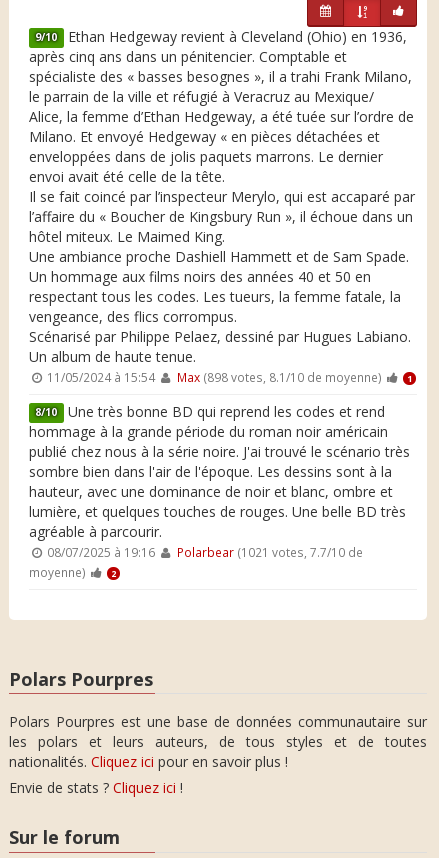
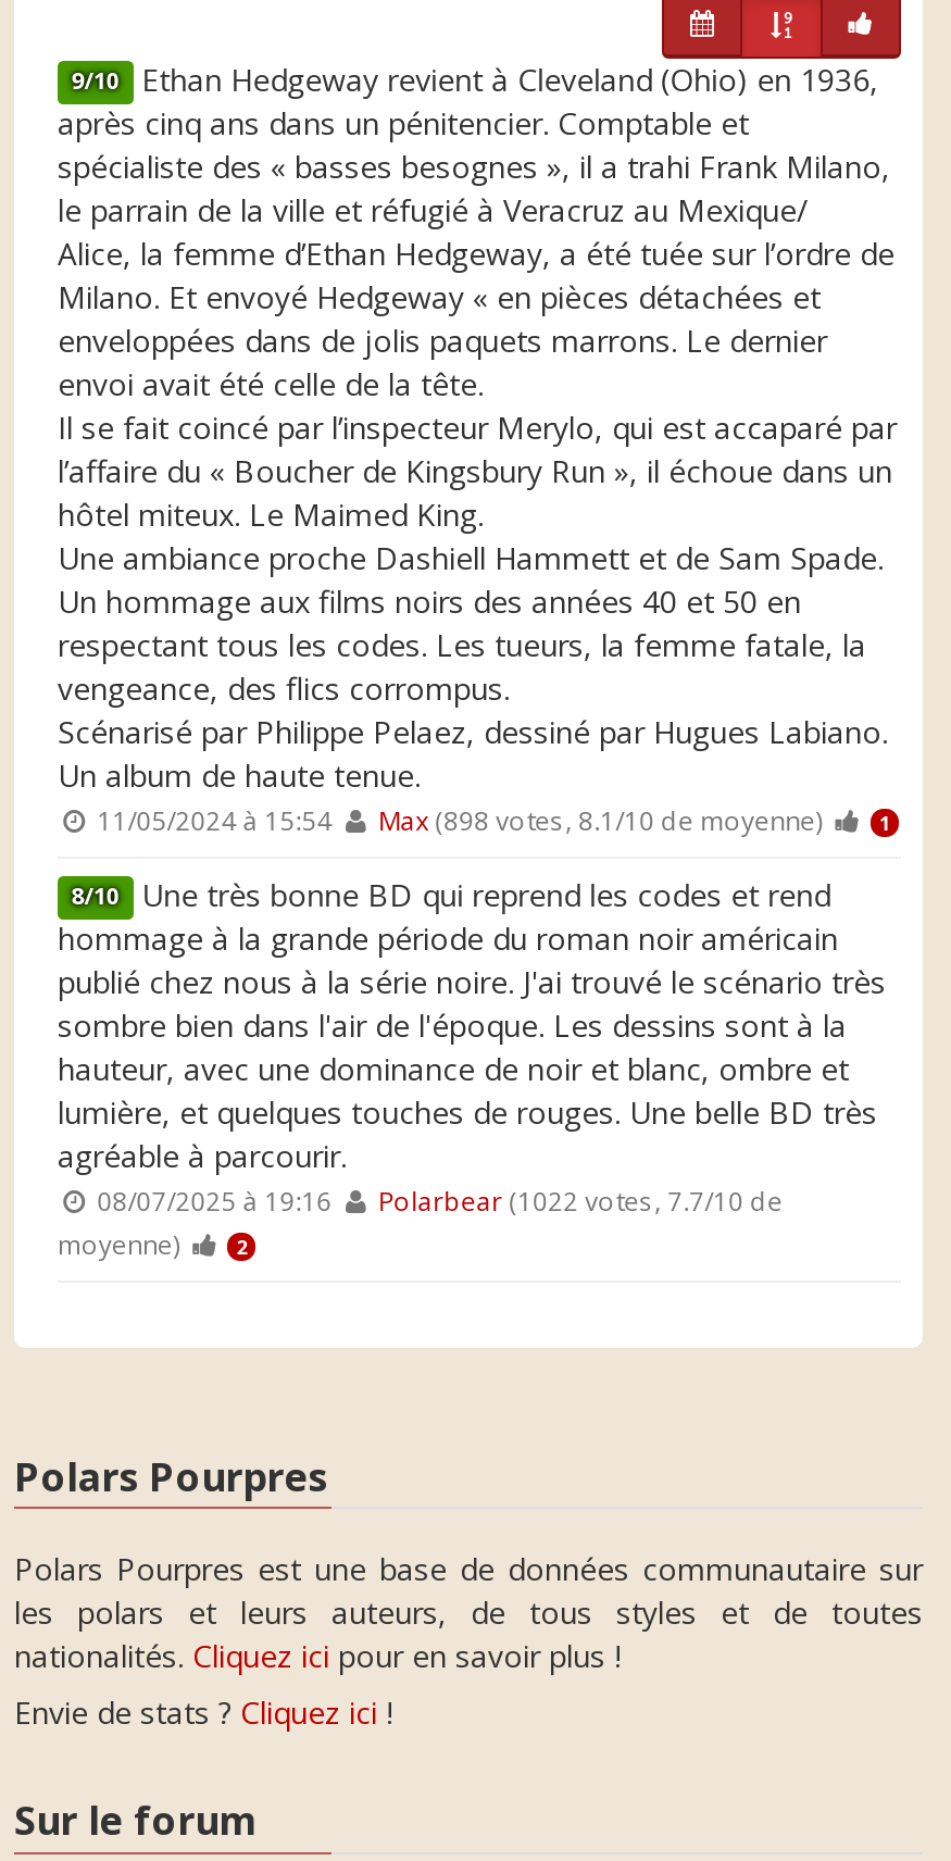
- Polarbear (1021 votes, 7.7/10 de
+ Polarbear (1022 votes, 7.7/10 de
